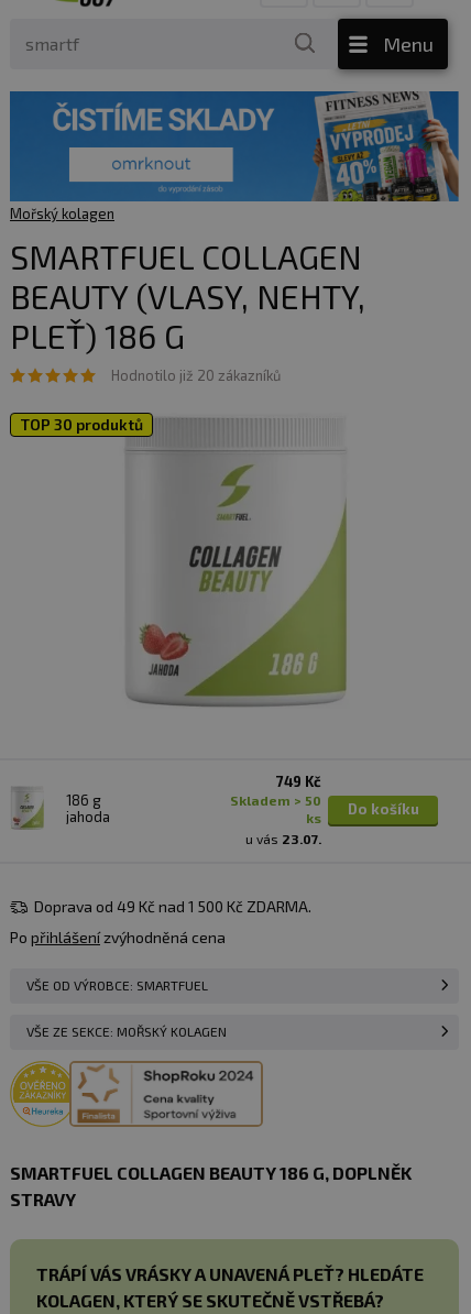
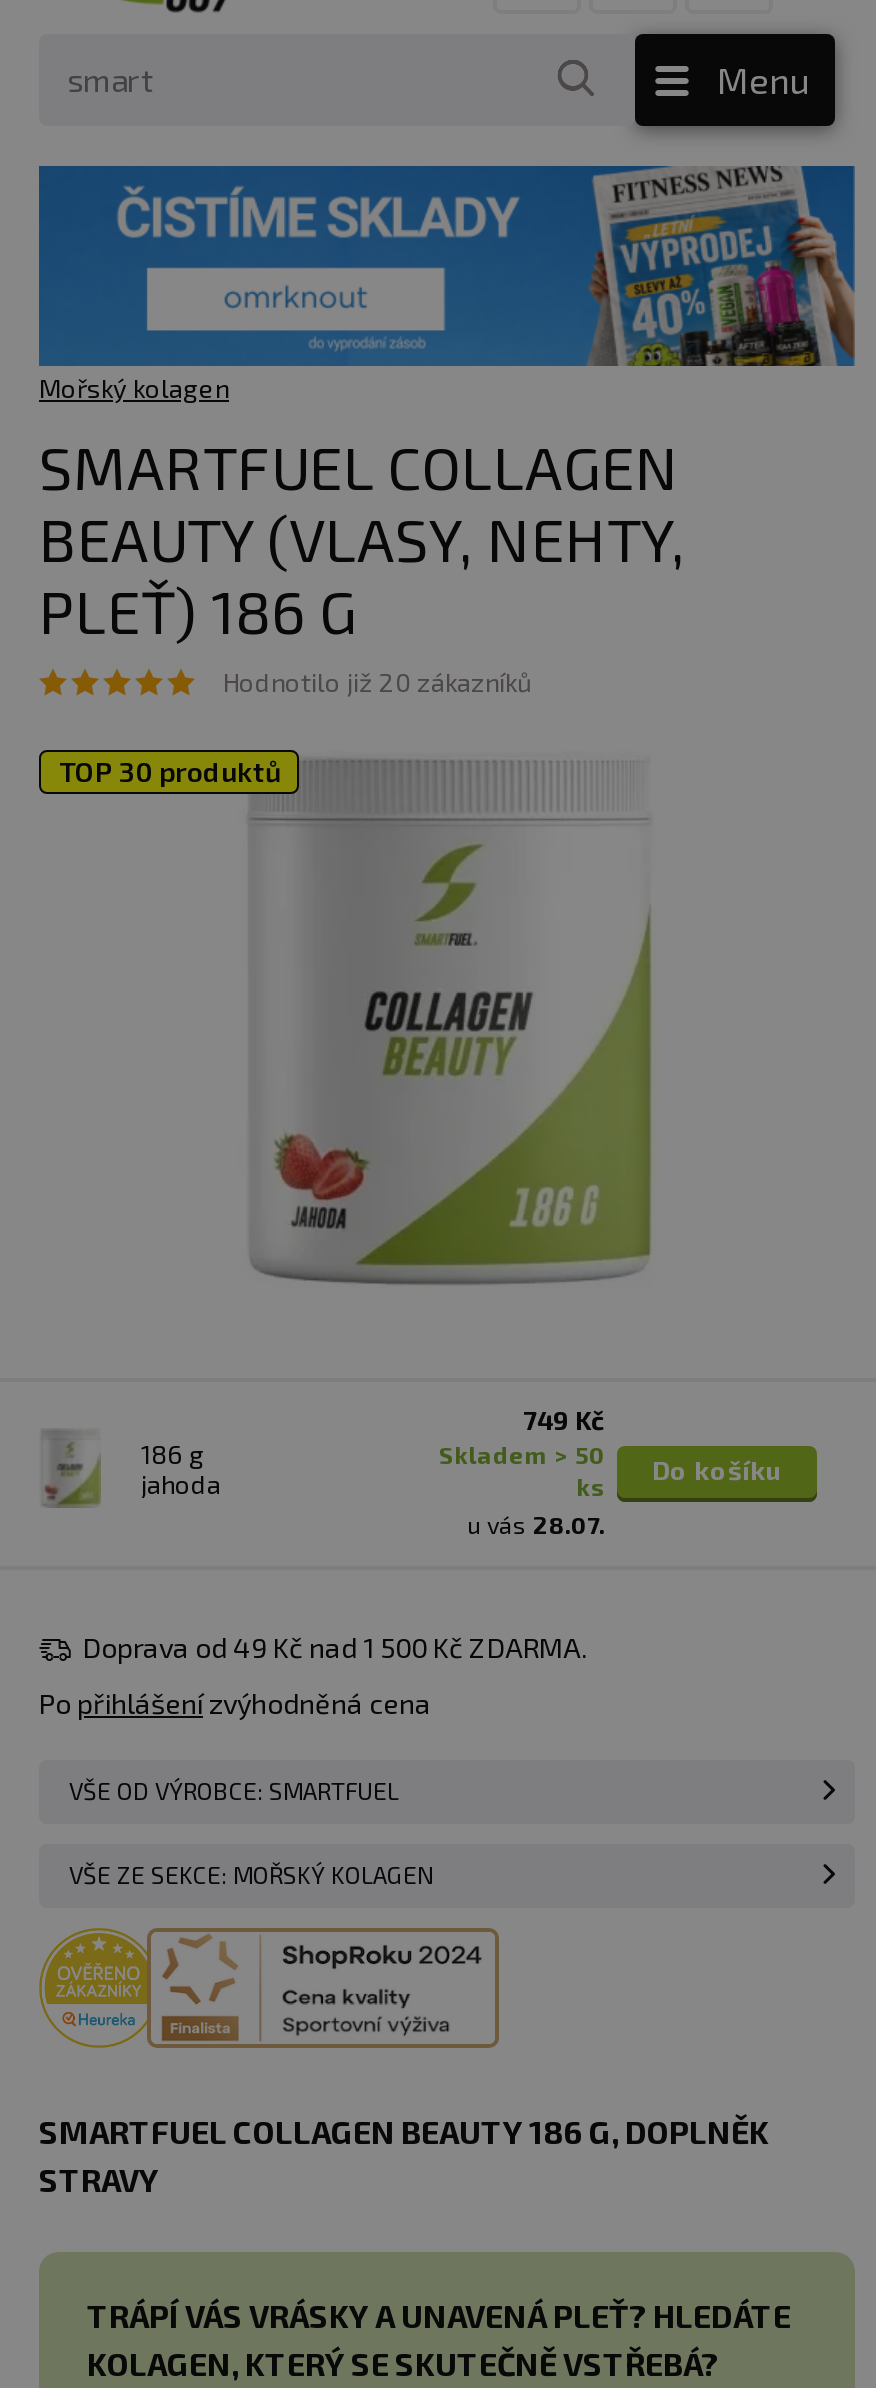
- u vás 23.07.
+ u vás 28.07.
